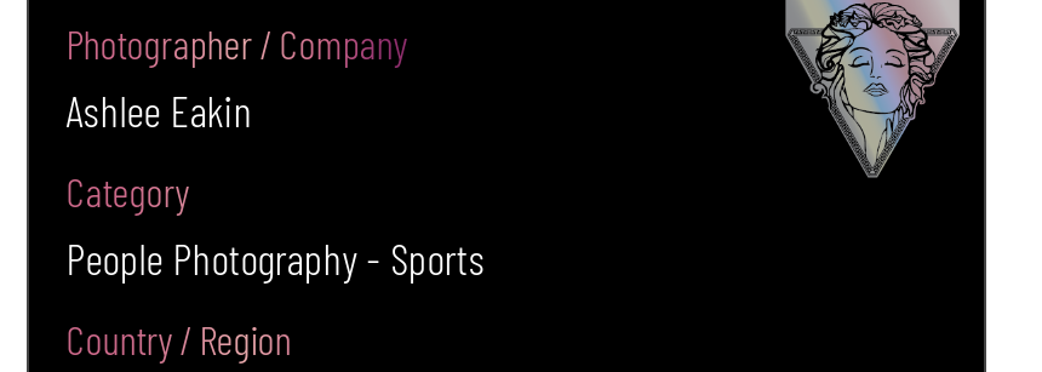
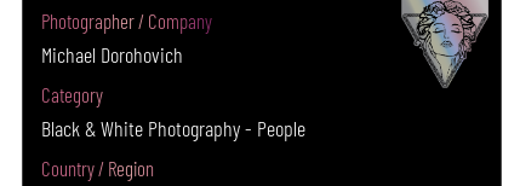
- Ashlee Eakin
+ Michael Dorohovich

- People Photography - Sports
+ Black & White Photography - People
